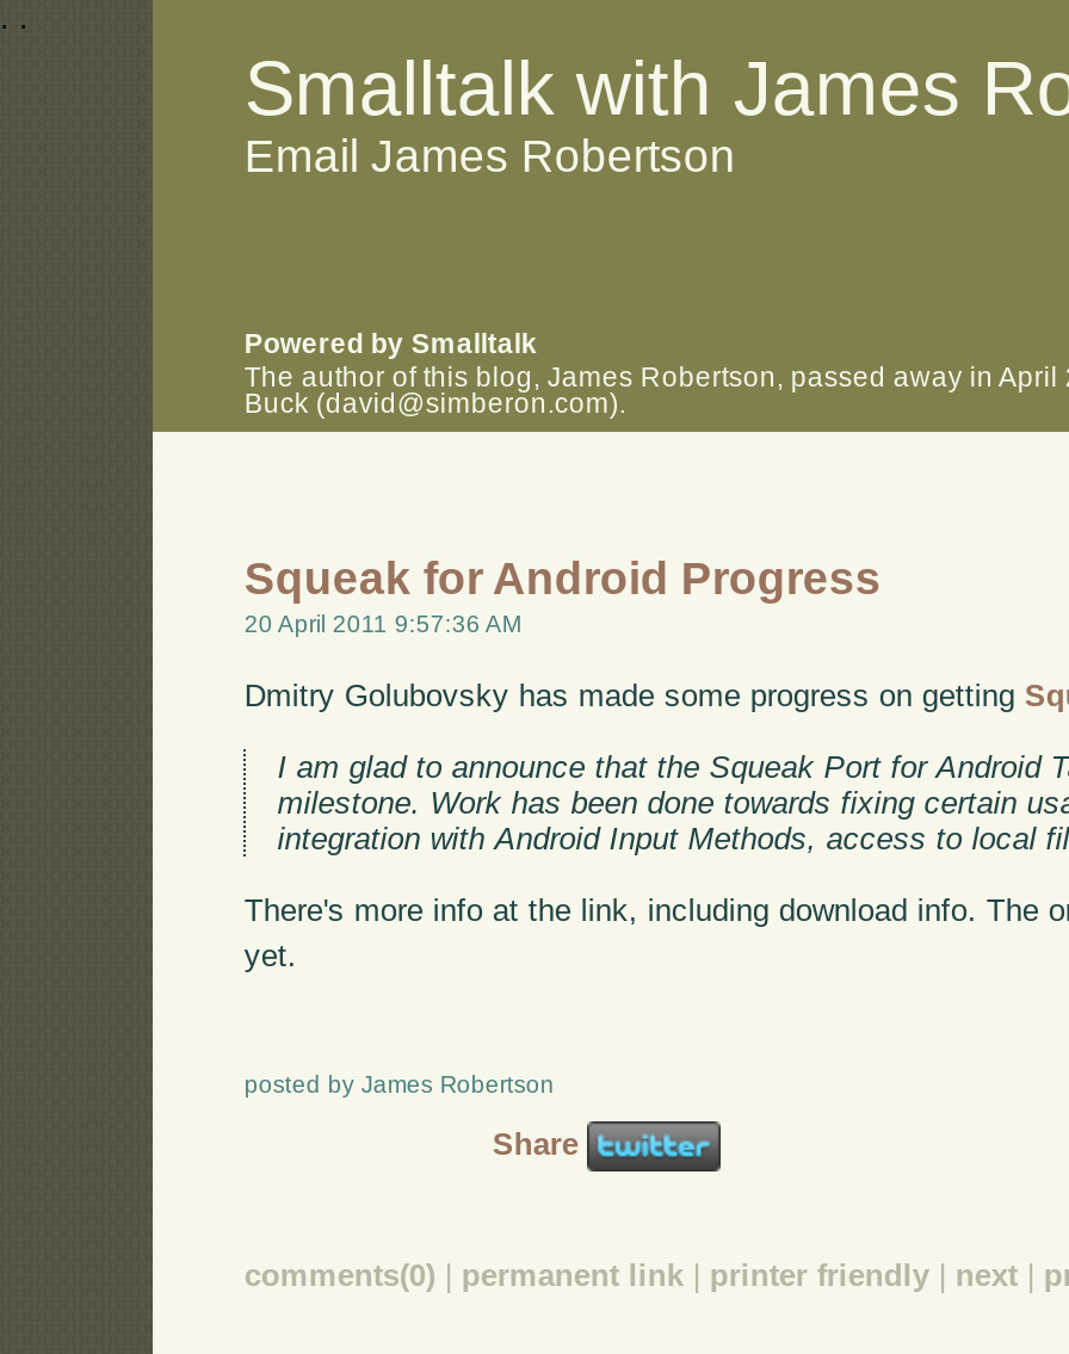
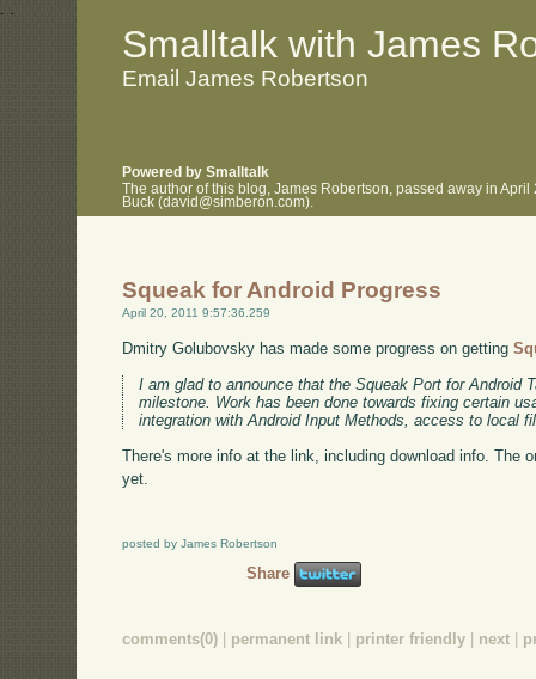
- 20 April 2011 9:57:36 AM
+ April 20, 2011 9:57:36.259
